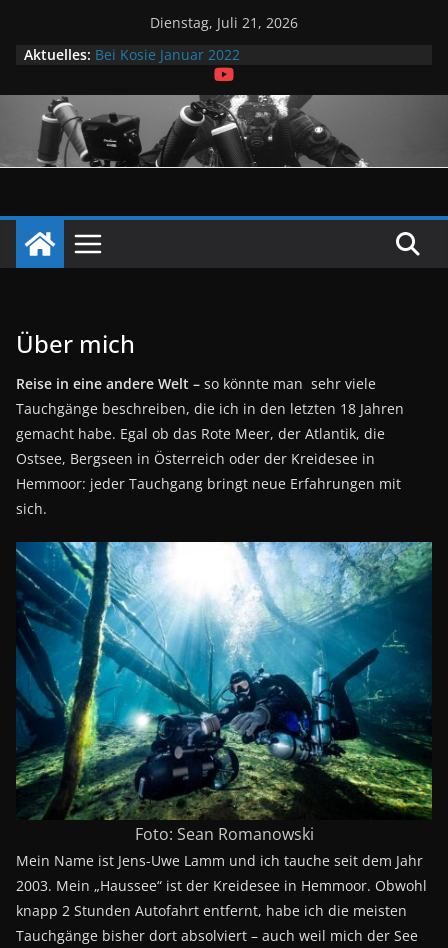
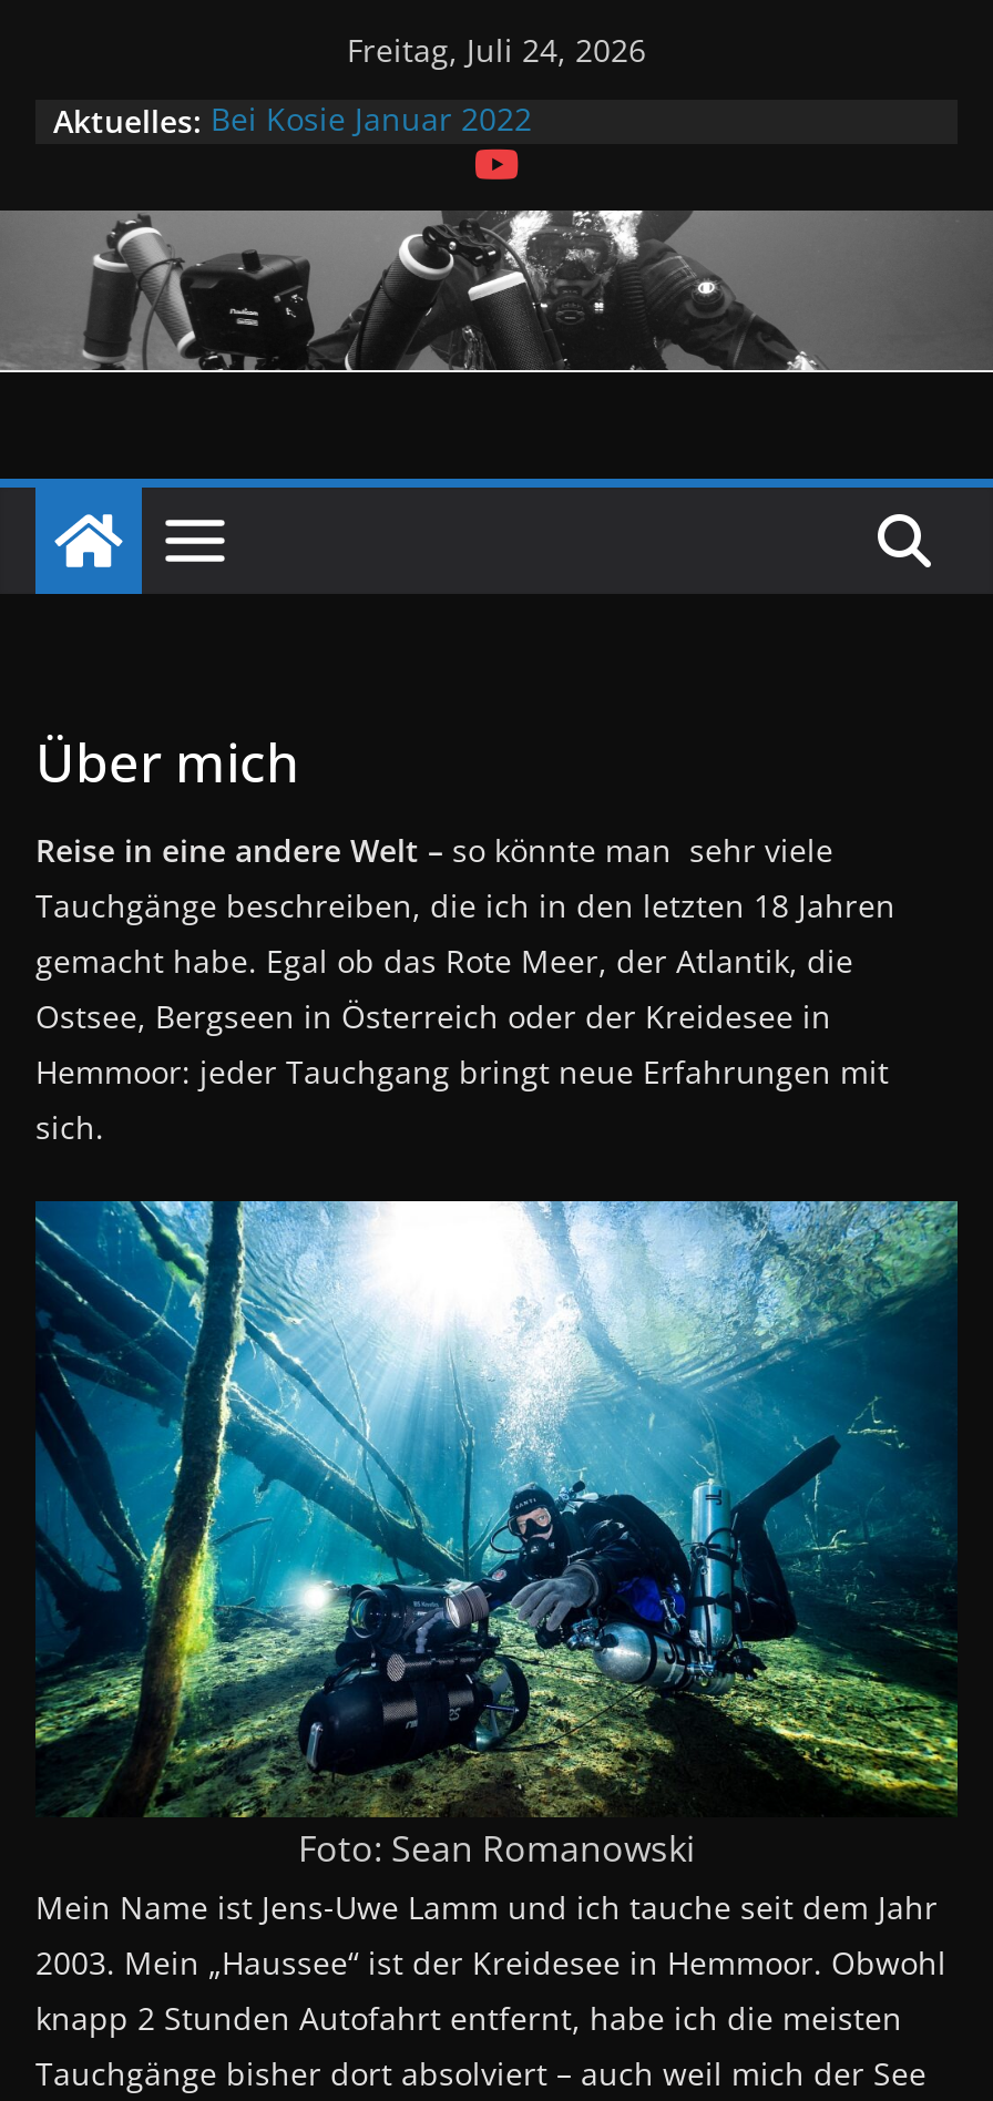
- Dienstag, Juli 21, 2026
+ Freitag, Juli 24, 2026
